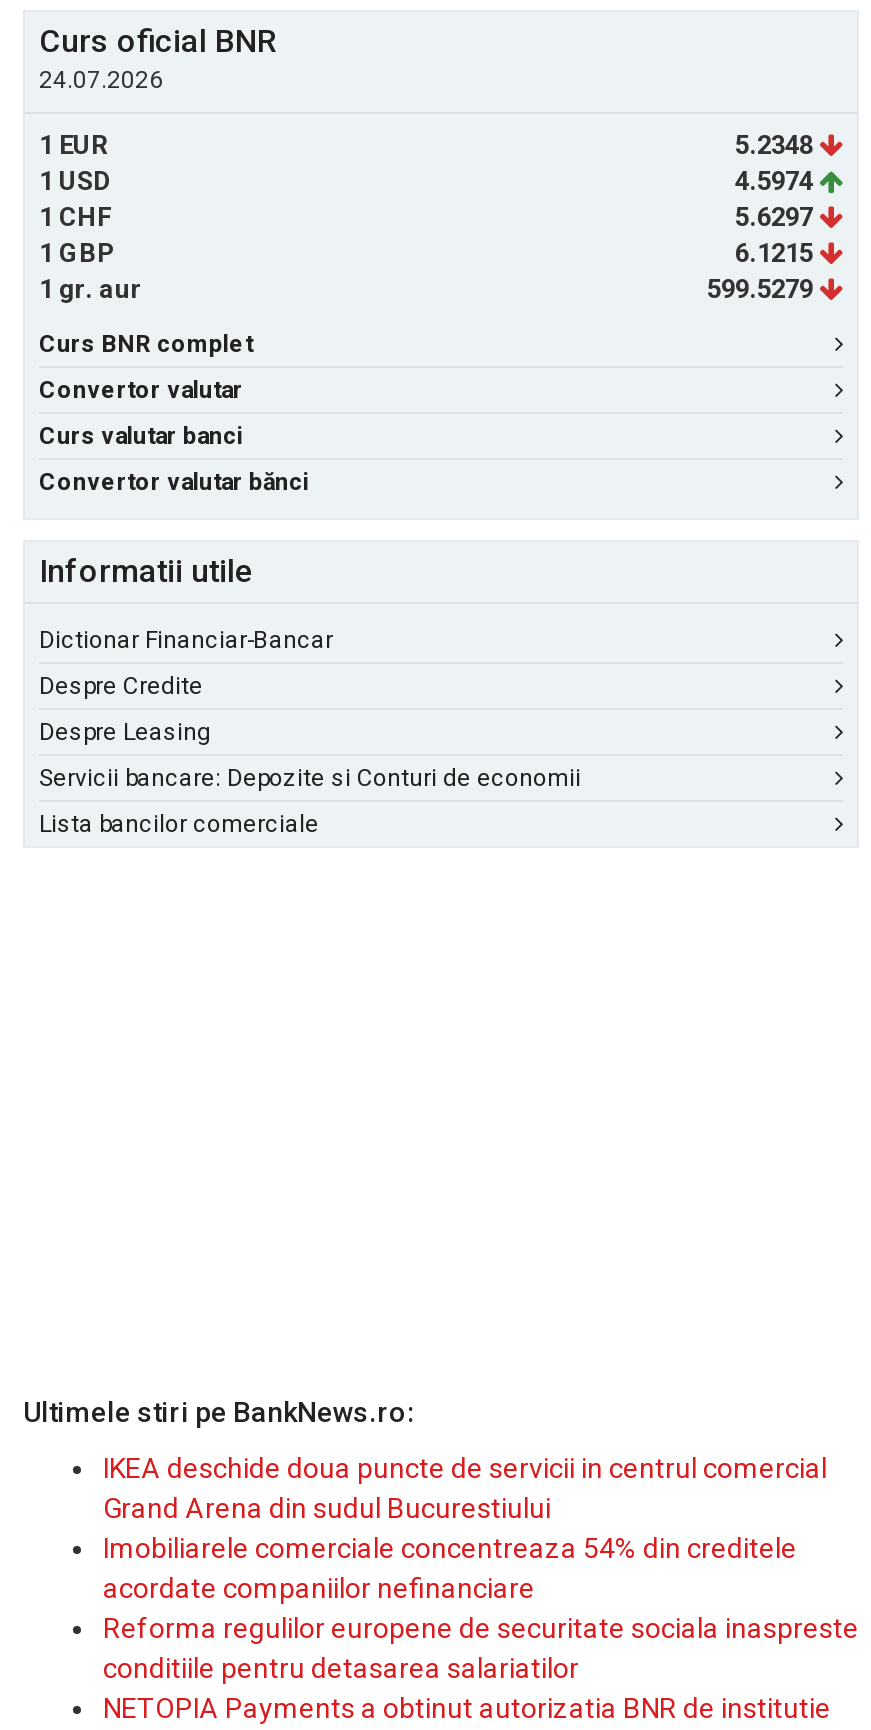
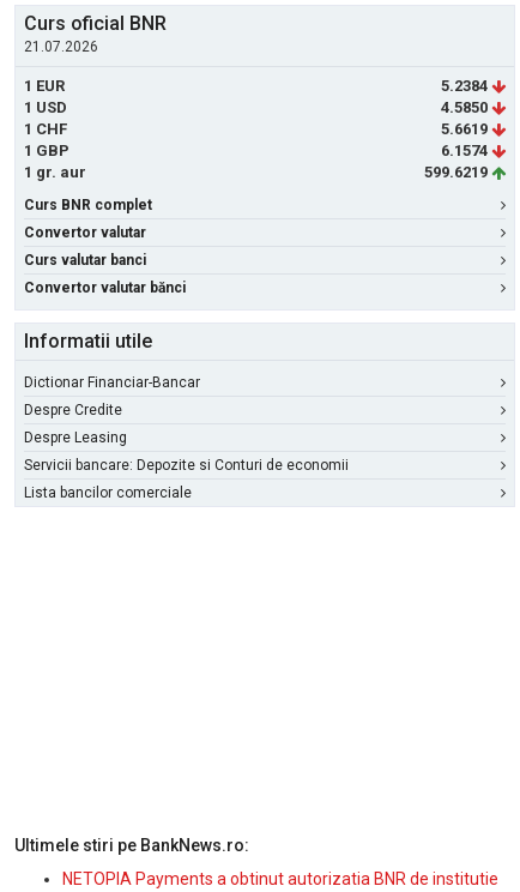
- 24.07.2026
+ 21.07.2026

- 5.2348
+ 5.2384

- 4.5974
+ 4.5850

- 5.6297
+ 5.6619

- 6.1215
+ 6.1574

- 599.5279
+ 599.6219

- IKEA deschide doua puncte de servicii in centrul comercial
- Grand Arena din sudul Bucurestiului
- Imobiliarele comerciale concentreaza 54% din creditele
- acordate companiilor nefinanciare
- Reforma regulilor europene de securitate sociala inaspreste
- conditiile pentru detasarea salariatilor
